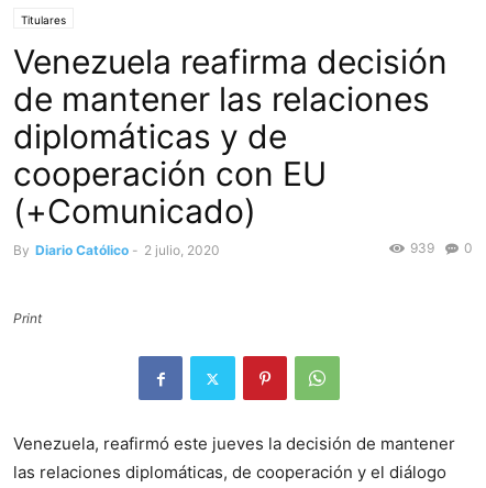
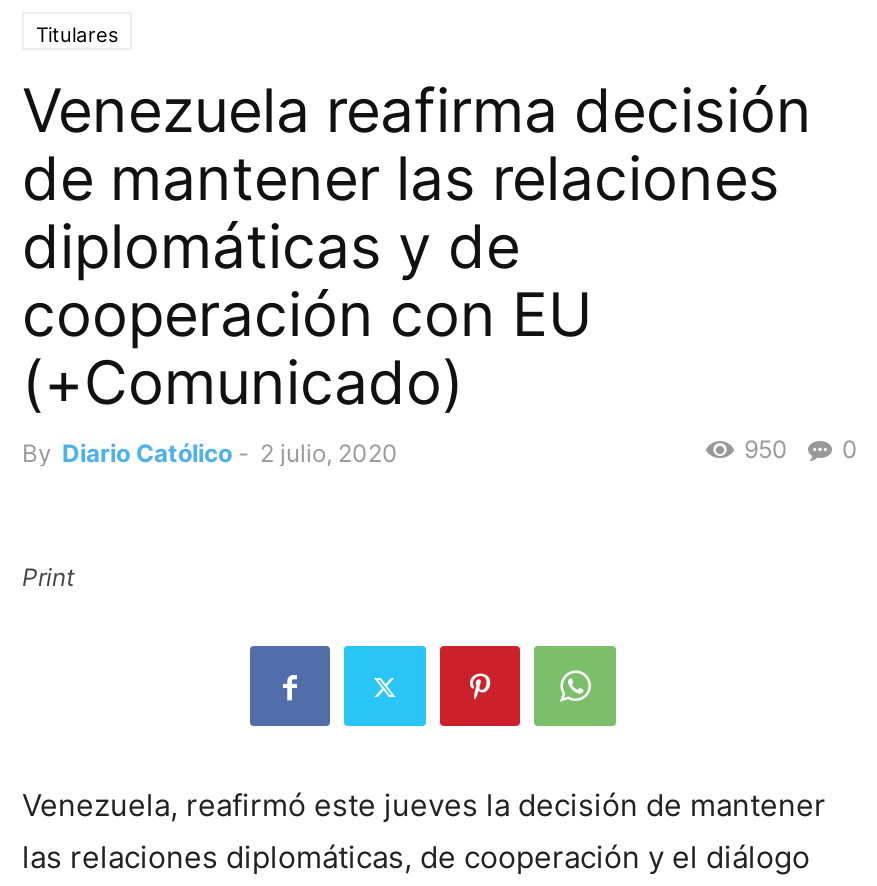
- 939 0
+ 950 0
